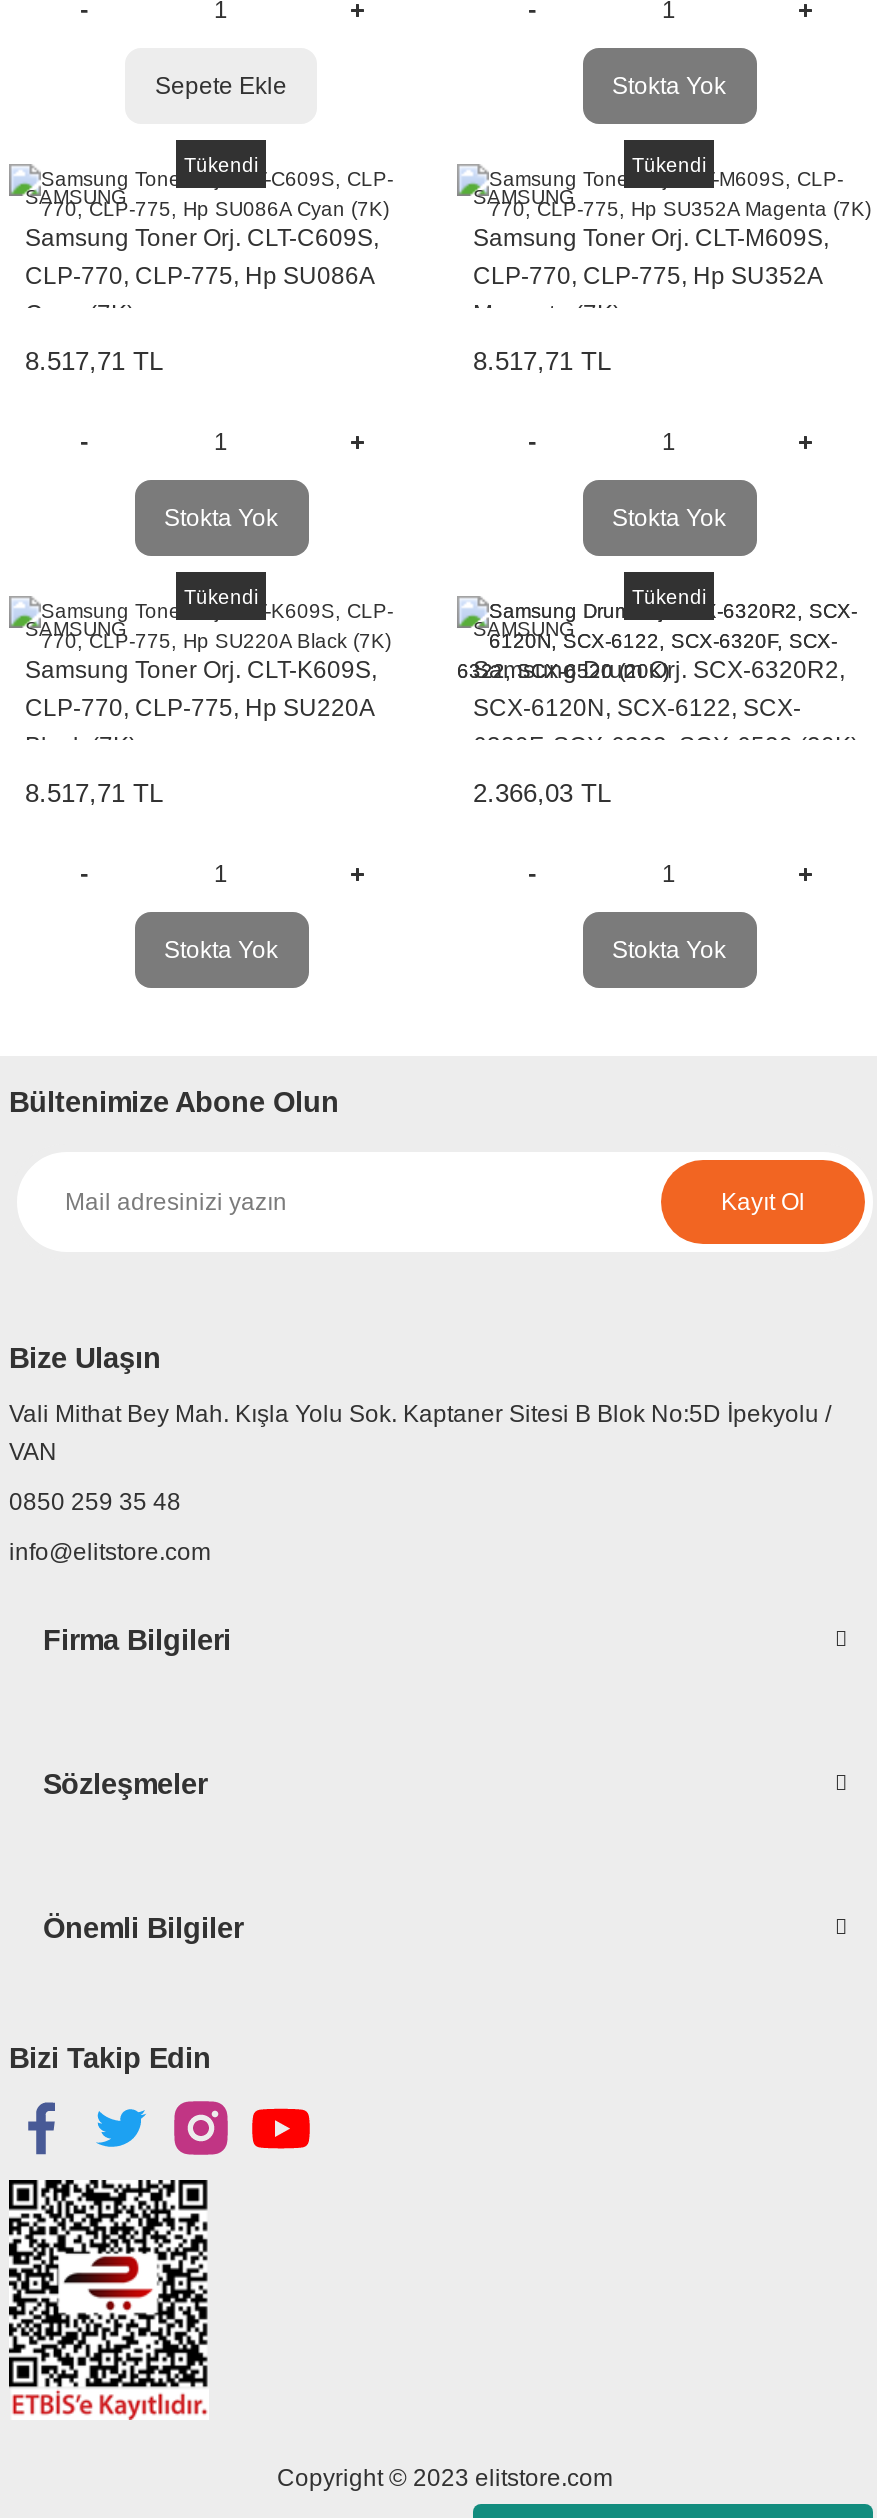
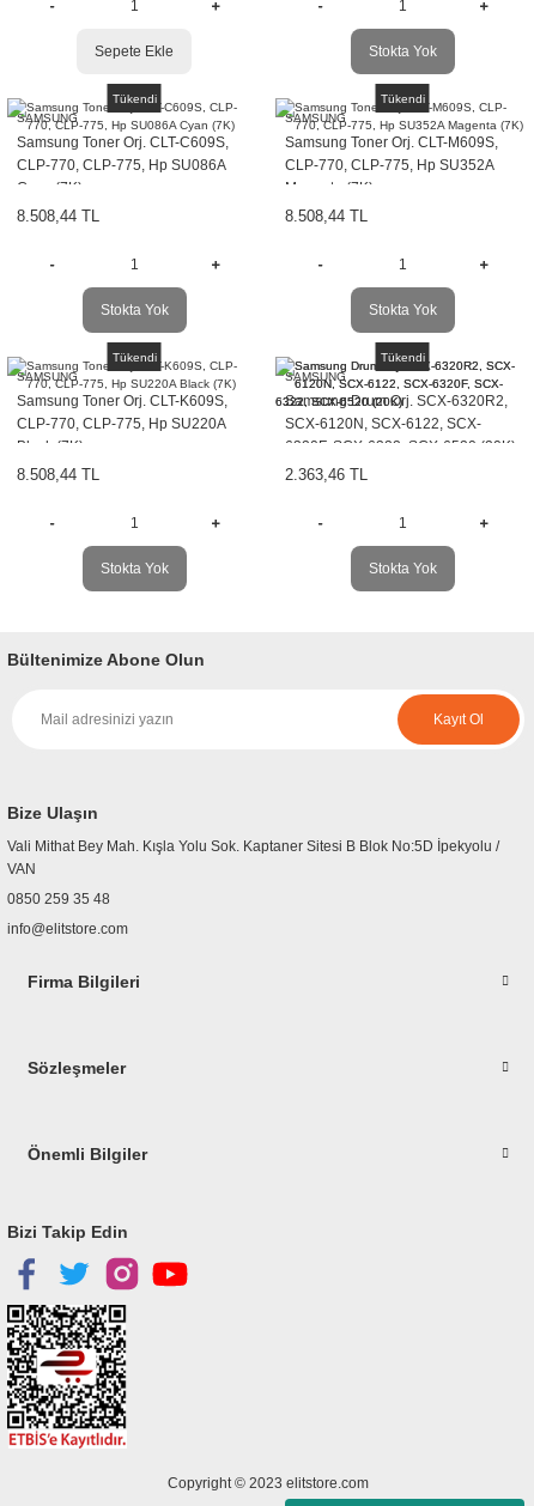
- 8.517,71 TL
+ 8.508,44 TL

- 8.517,71 TL
+ 8.508,44 TL

- 8.517,71 TL
+ 8.508,44 TL

- 2.366,03 TL
+ 2.363,46 TL
